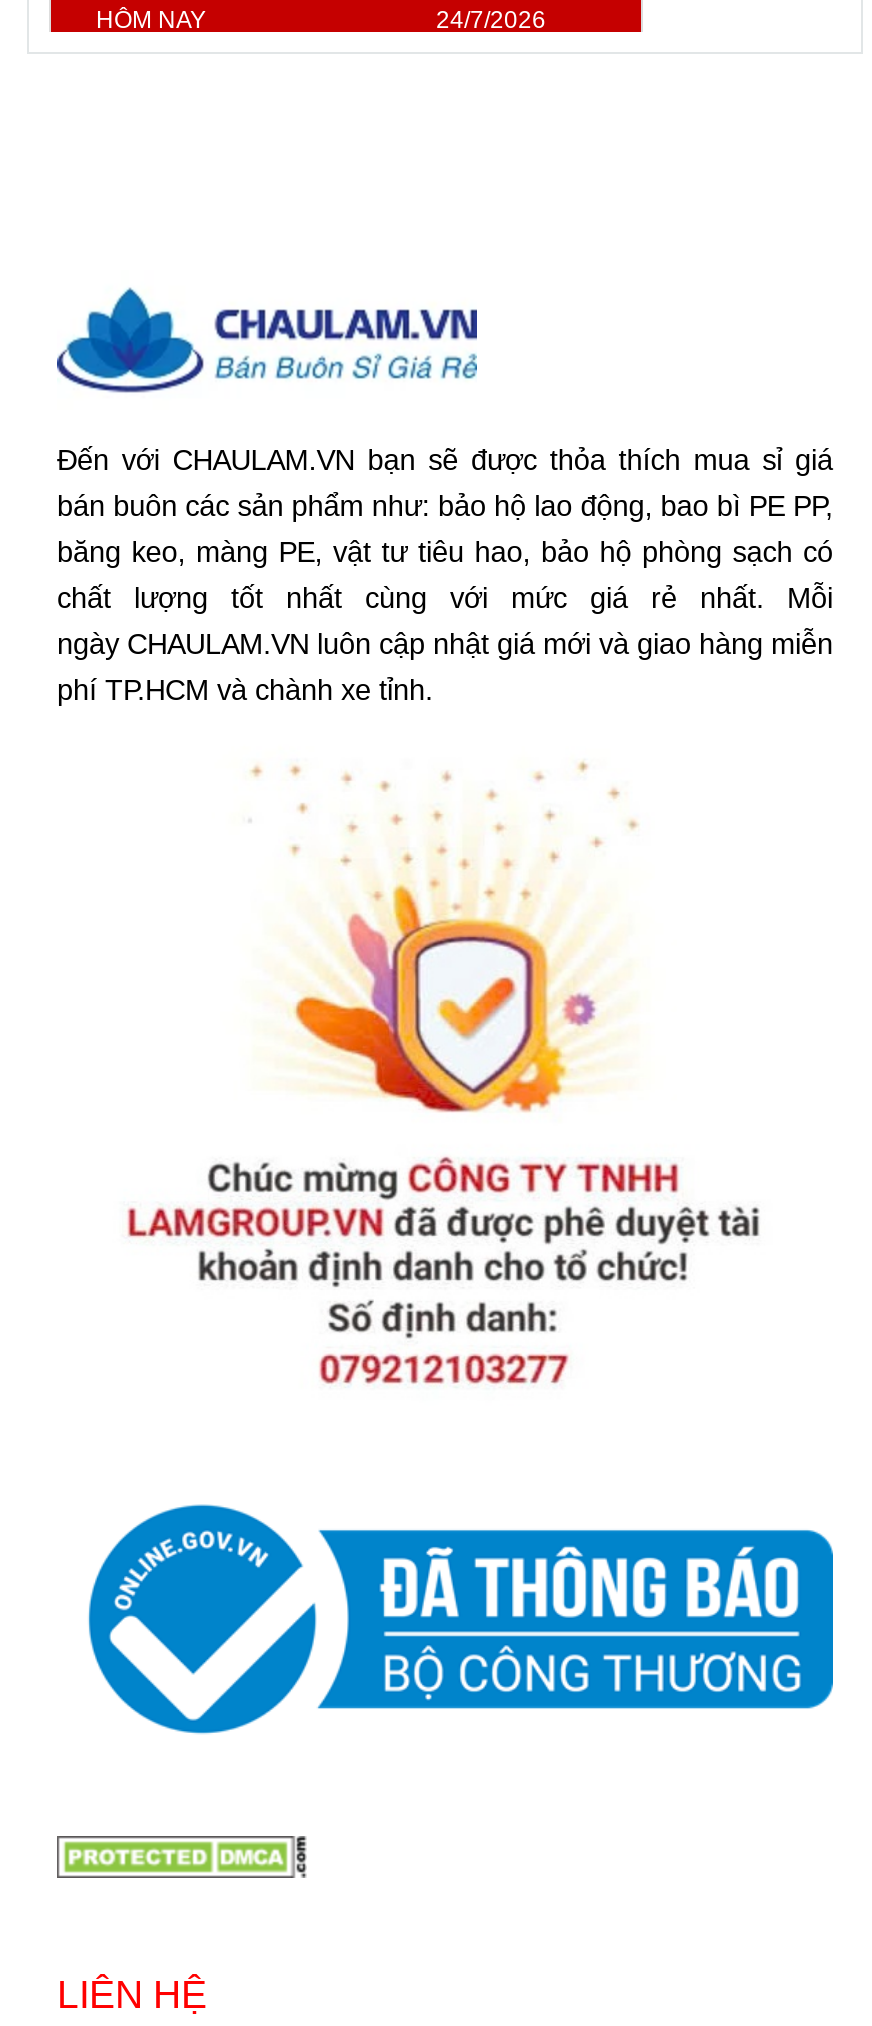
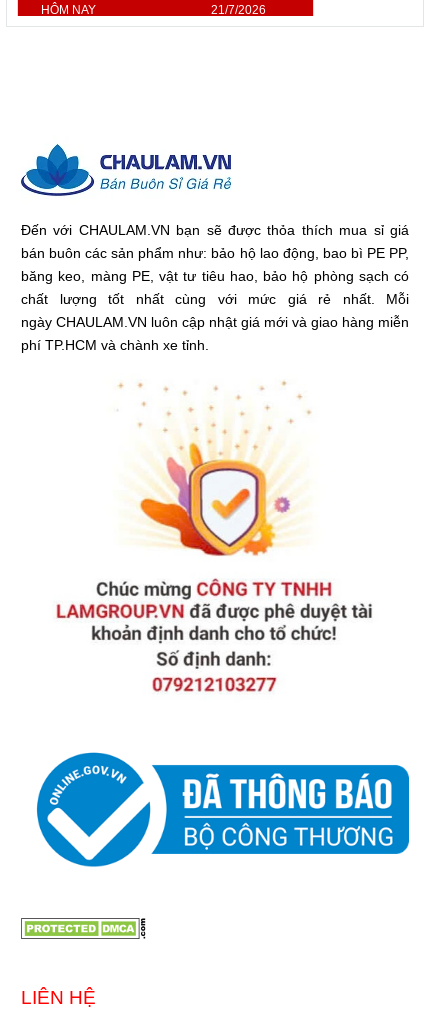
- 24/7/2026
+ 21/7/2026
